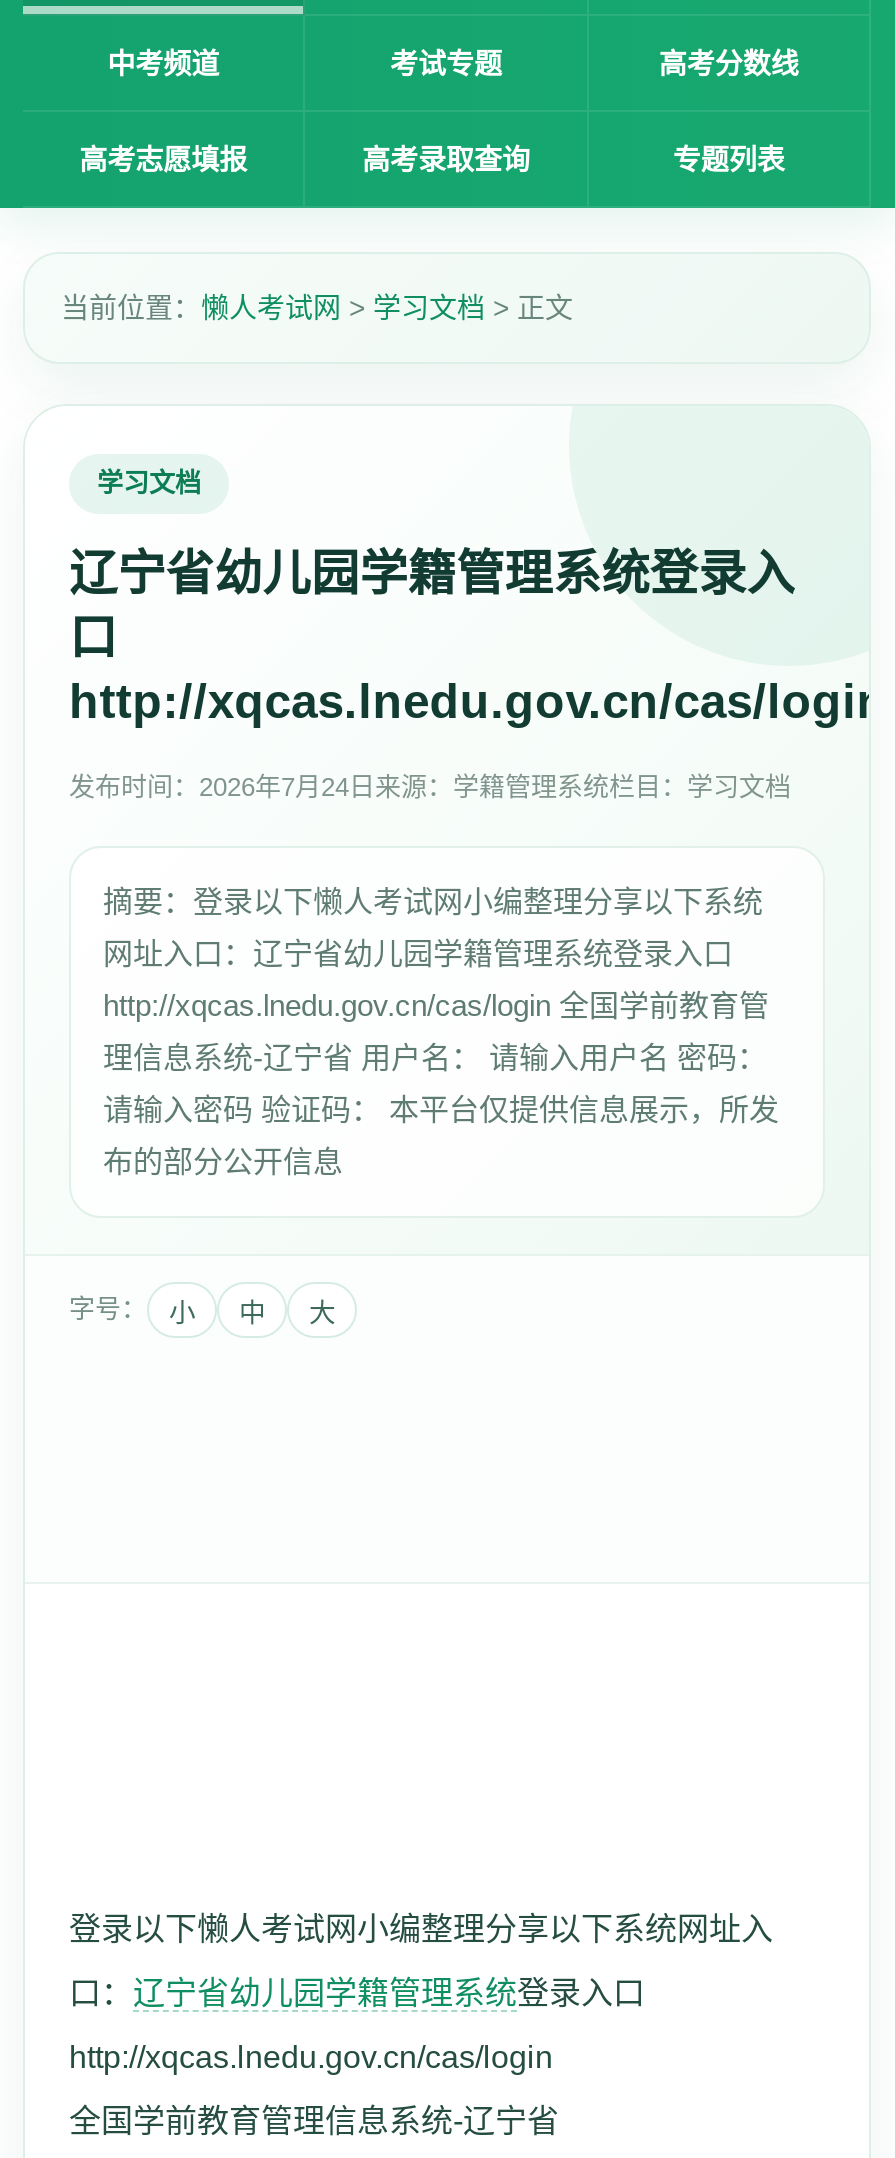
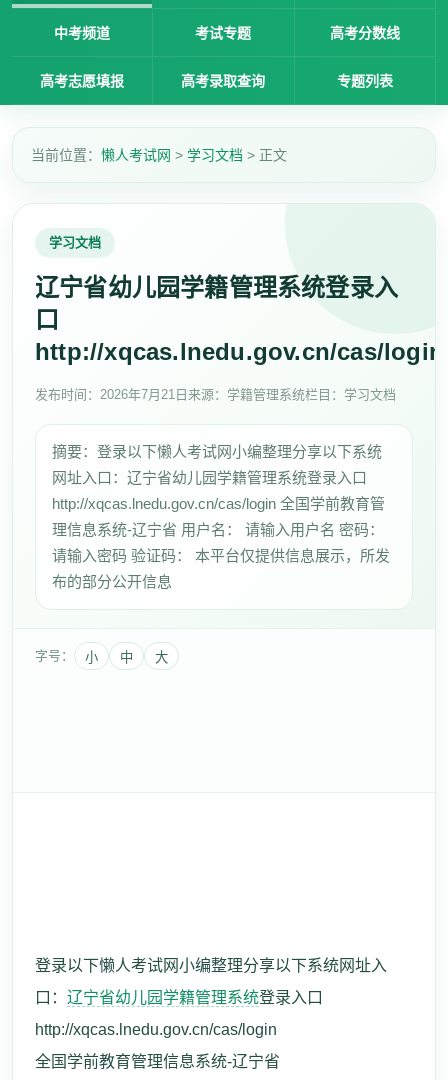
- 发布时间：2026年7月24日来源：学籍管理系统栏目：学习文档
+ 发布时间：2026年7月21日来源：学籍管理系统栏目：学习文档
